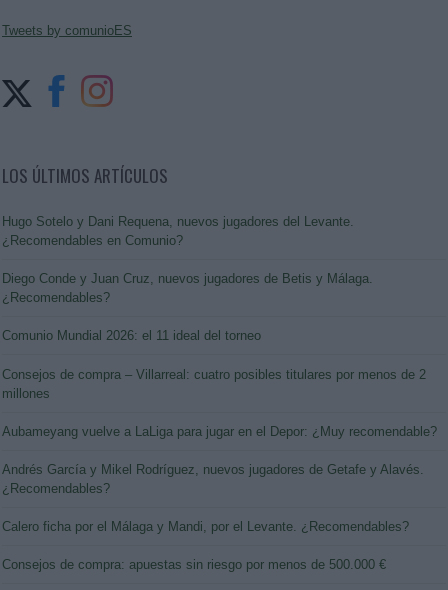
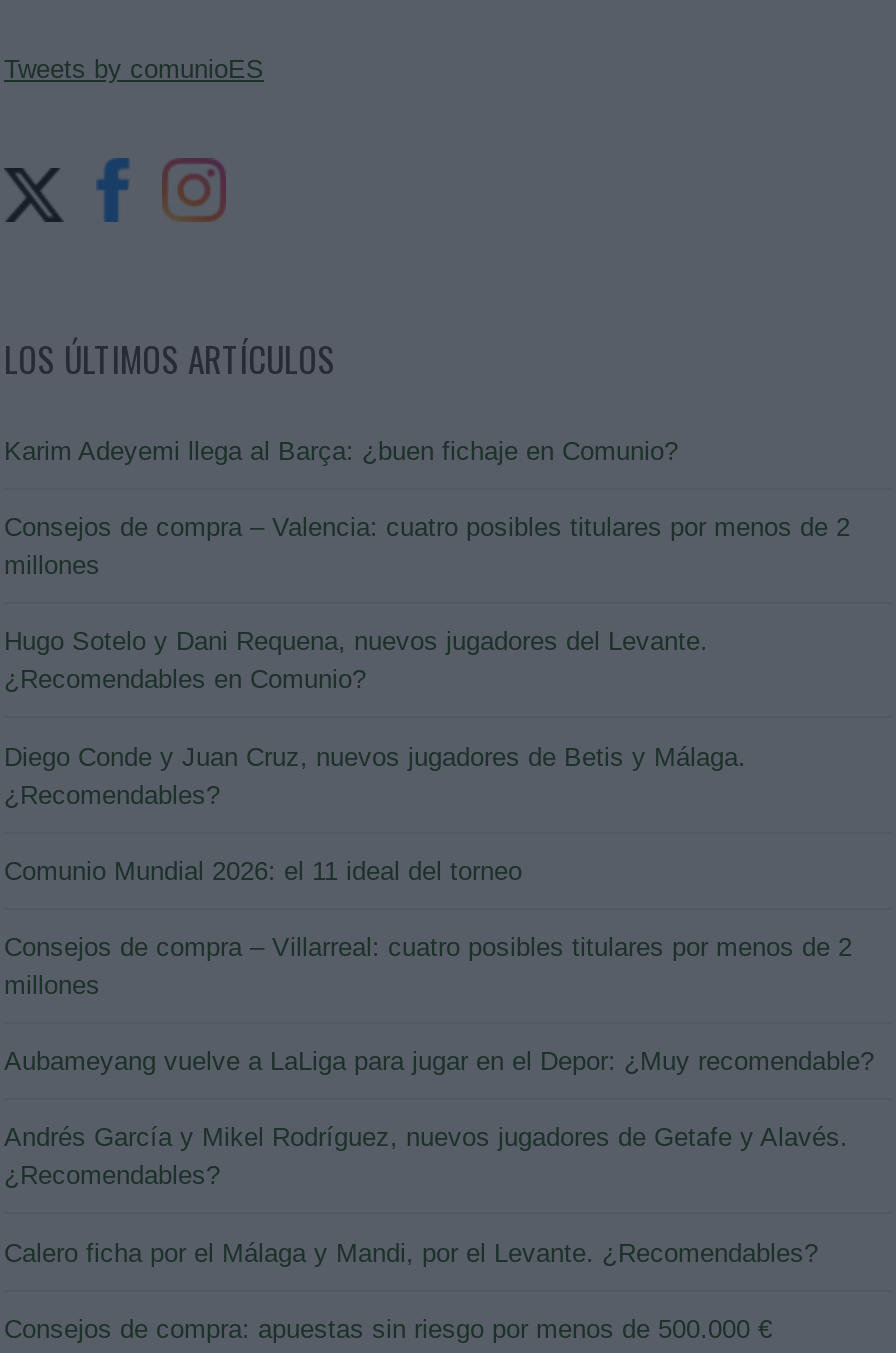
+ Karim Adeyemi llega al Barça: ¿buen fichaje en Comunio?
+ Consejos de compra – Valencia: cuatro posibles titulares por menos de 2
+ millones
